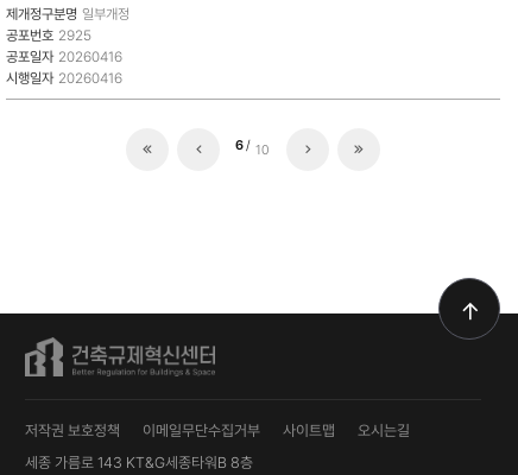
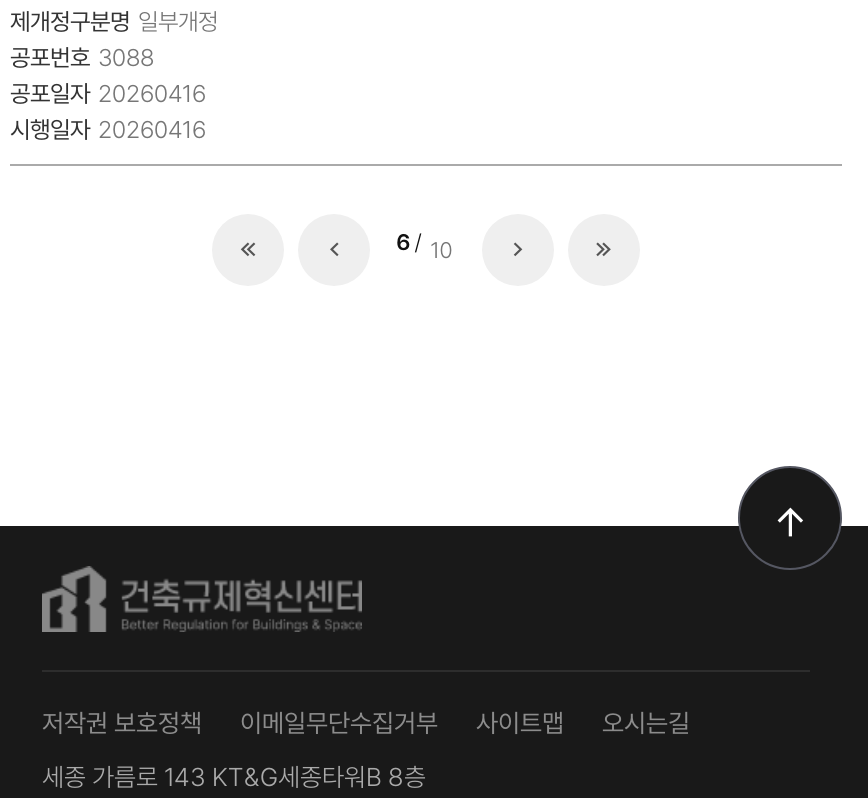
- 2925
+ 3088
